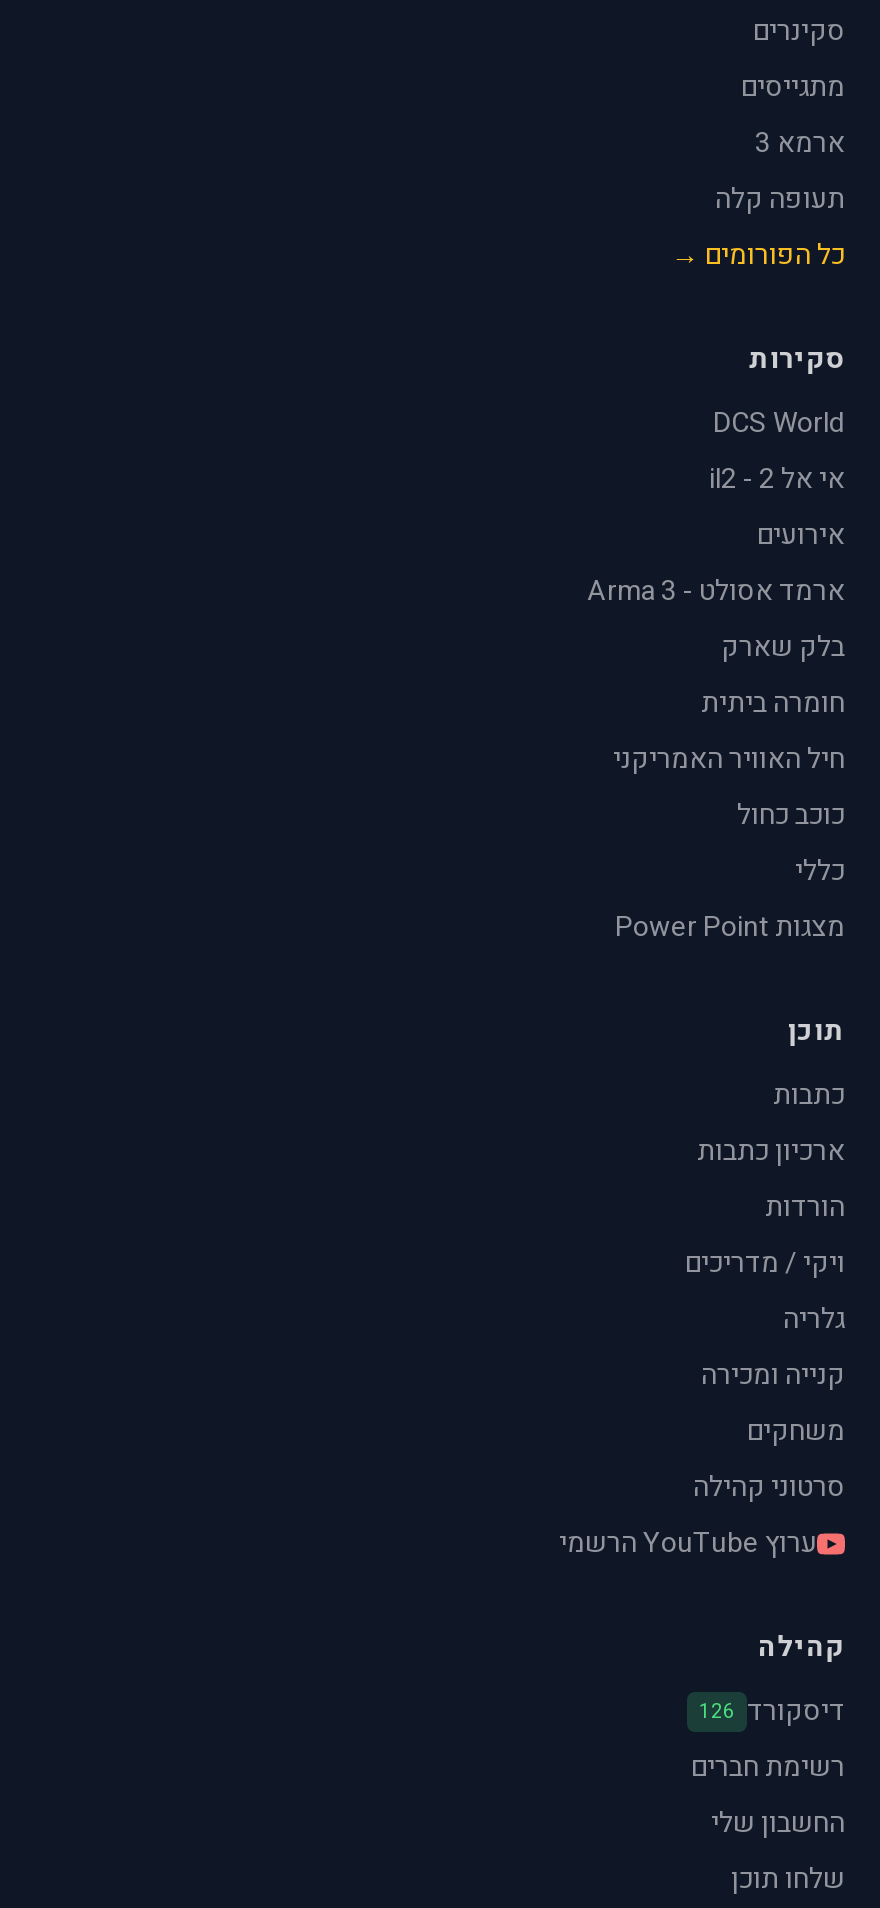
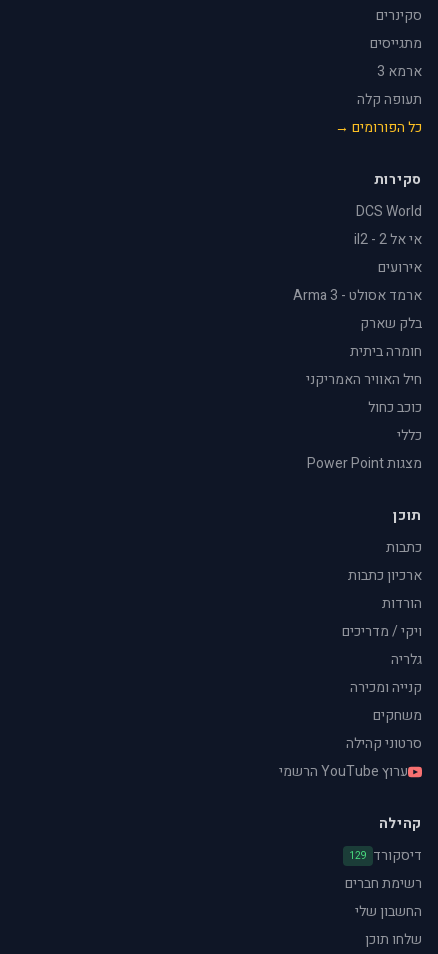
- דיסקורד 126
+ דיסקורד 129
